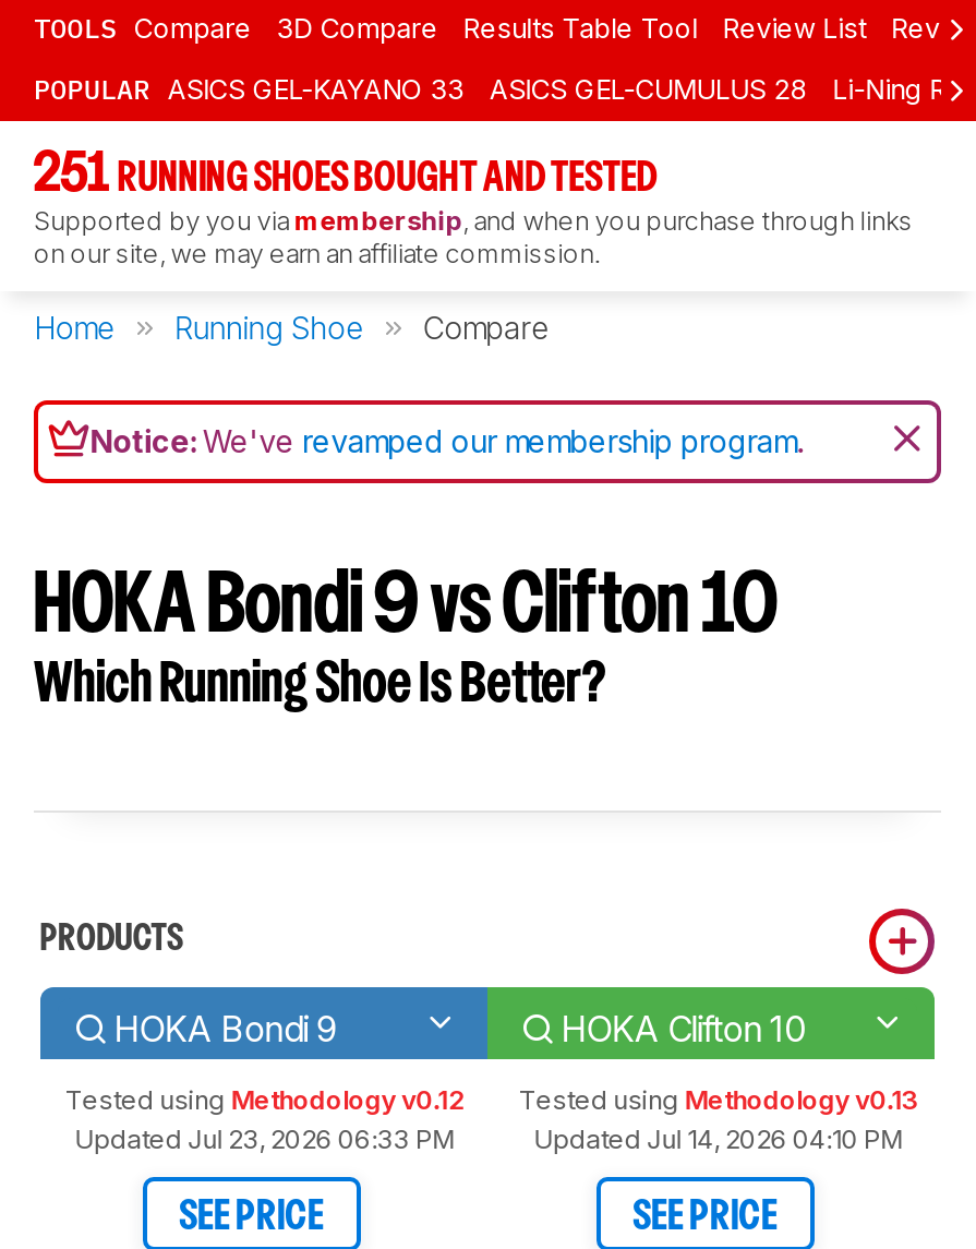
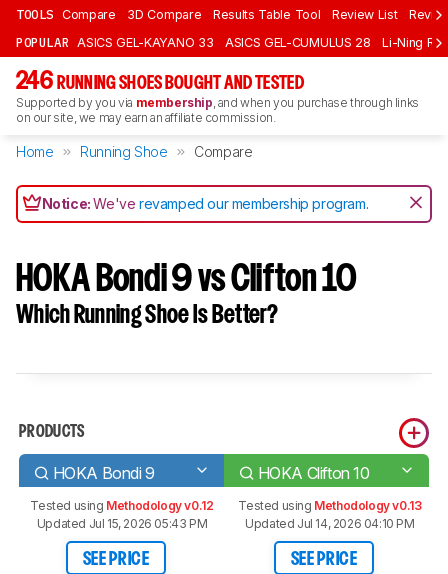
- 251 RUNNING SHOES BOUGHT AND TESTED
+ 246 RUNNING SHOES BOUGHT AND TESTED

- Updated Jul 23, 2026 06:33 PM
+ Updated Jul 15, 2026 05:43 PM
